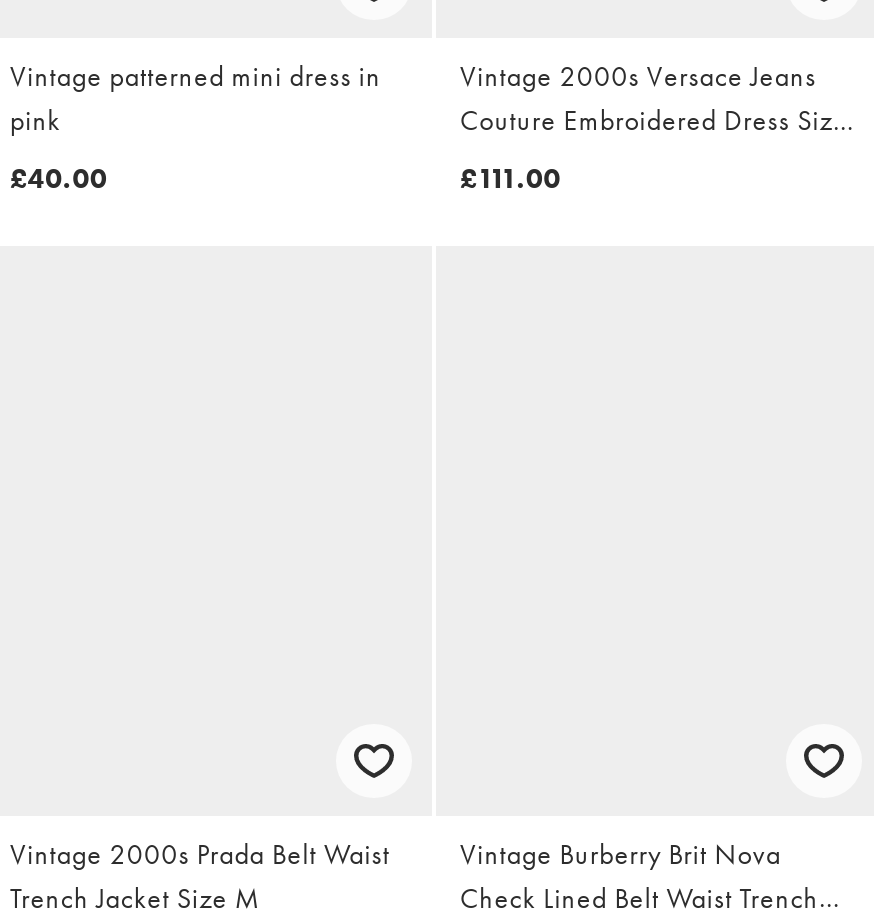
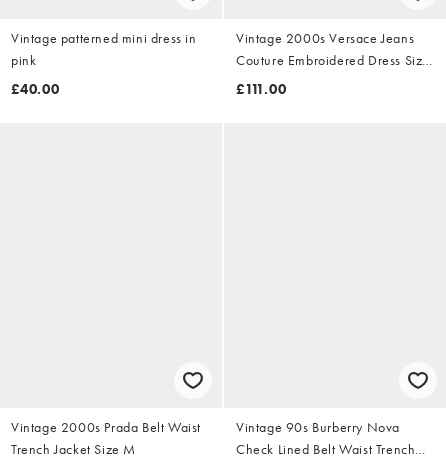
- Vintage Burberry Brit Nova
+ Vintage 90s Burberry Nova
